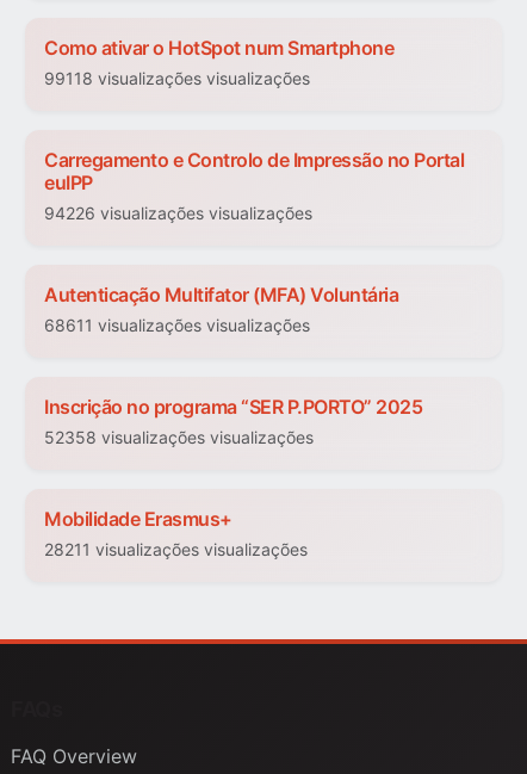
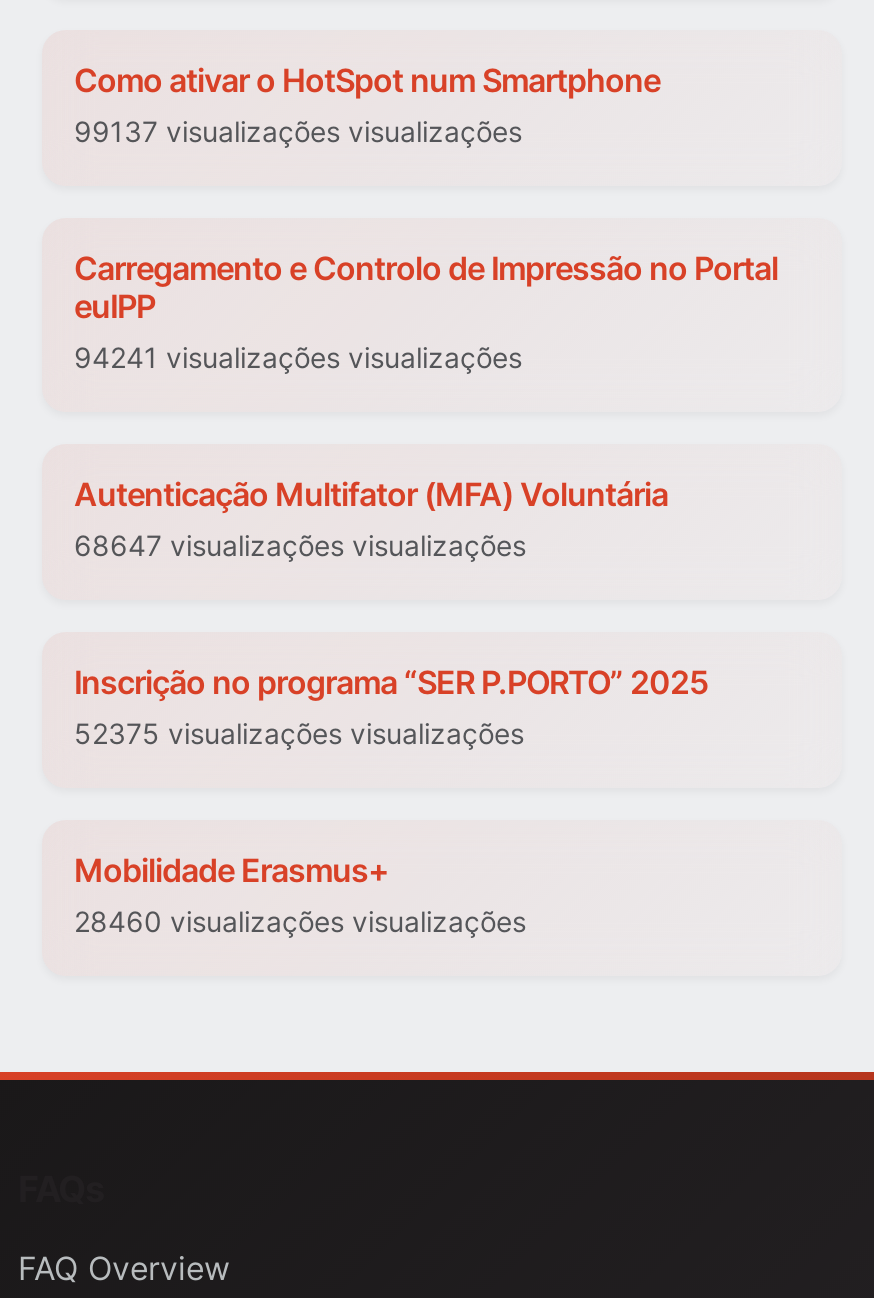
- 99118 visualizações visualizações
+ 99137 visualizações visualizações

- 94226 visualizações visualizações
+ 94241 visualizações visualizações

- 68611 visualizações visualizações
+ 68647 visualizações visualizações

- 52358 visualizações visualizações
+ 52375 visualizações visualizações

- 28211 visualizações visualizações
+ 28460 visualizações visualizações
